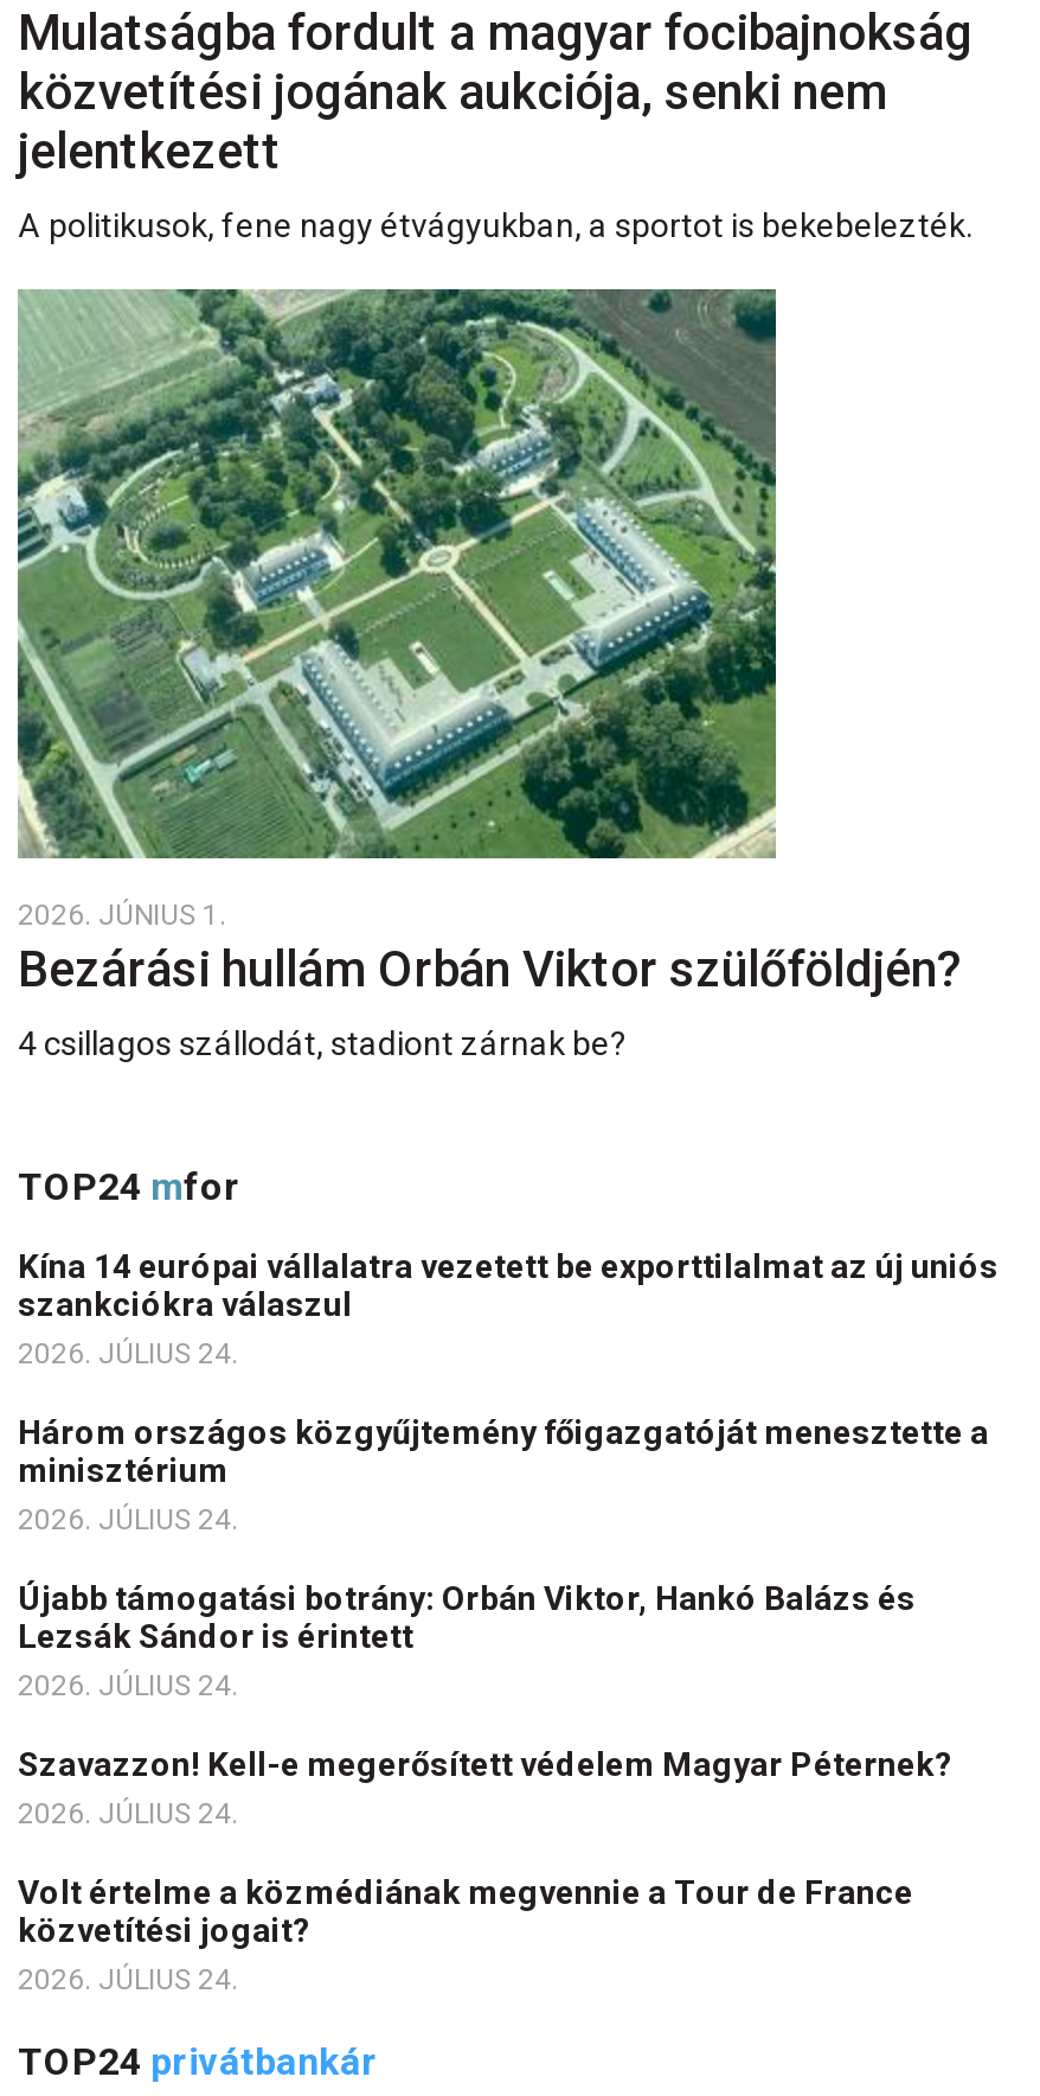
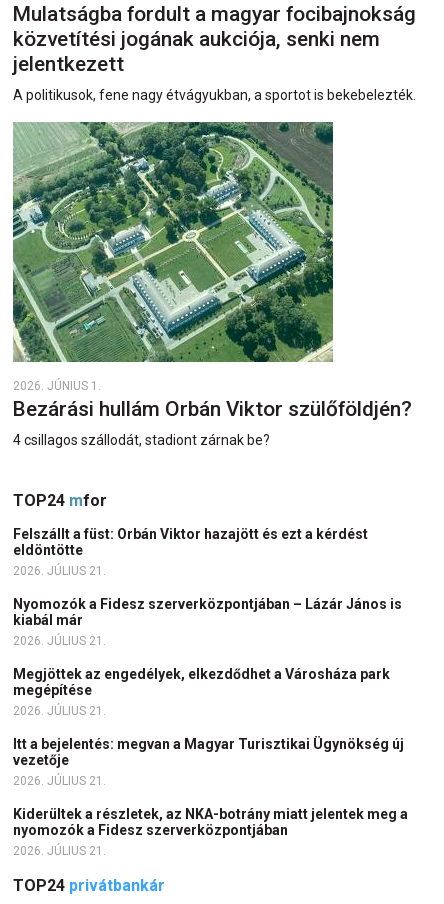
- Kína 14 európai vállalatra vezetett be exporttilalmat az új uniós
- szankciókra válaszul
- 2026. JÚLIUS 24.
+ Felszállt a füst: Orbán Viktor hazajött és ezt a kérdést
+ eldöntötte
+ 2026. JÚLIUS 21.

- Három országos közgyűjtemény főigazgatóját menesztette a
- minisztérium
- 2026. JÚLIUS 24.
+ Nyomozók a Fidesz szerverközpontjában – Lázár János is
+ kiabál már
+ 2026. JÚLIUS 21.

- Újabb támogatási botrány: Orbán Viktor, Hankó Balázs és
- Lezsák Sándor is érintett
- 2026. JÚLIUS 24.
+ Megjöttek az engedélyek, elkezdődhet a Városháza park
+ megépítése
+ 2026. JÚLIUS 21.

- Szavazzon! Kell-e megerősített védelem Magyar Péternek?
- 2026. JÚLIUS 24.
+ Itt a bejelentés: megvan a Magyar Turisztikai Ügynökség új
+ vezetője
+ 2026. JÚLIUS 21.

- Volt értelme a közmédiának megvennie a Tour de France
- közvetítési jogait?
- 2026. JÚLIUS 24.
+ Kiderültek a részletek, az NKA-botrány miatt jelentek meg a
+ nyomozók a Fidesz szerverközpontjában
+ 2026. JÚLIUS 21.
